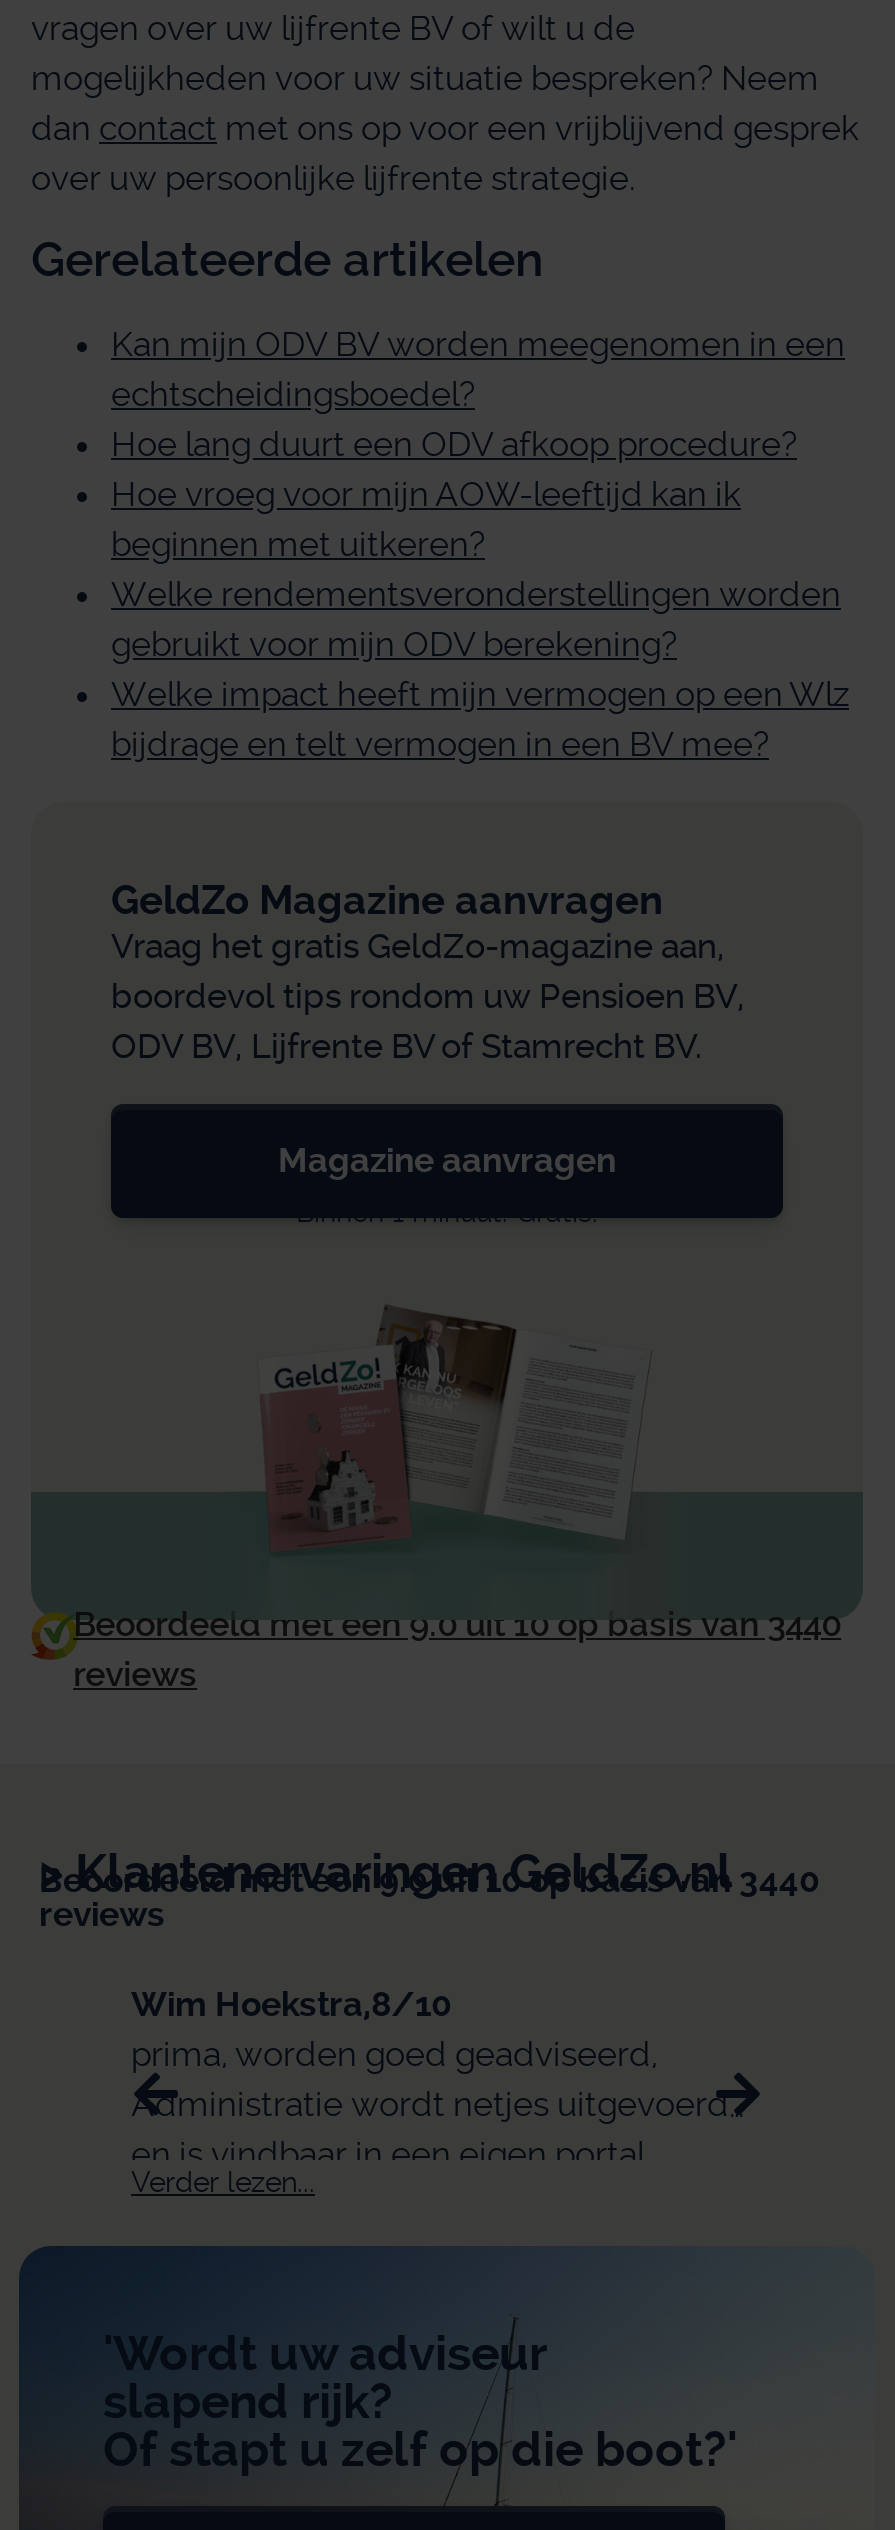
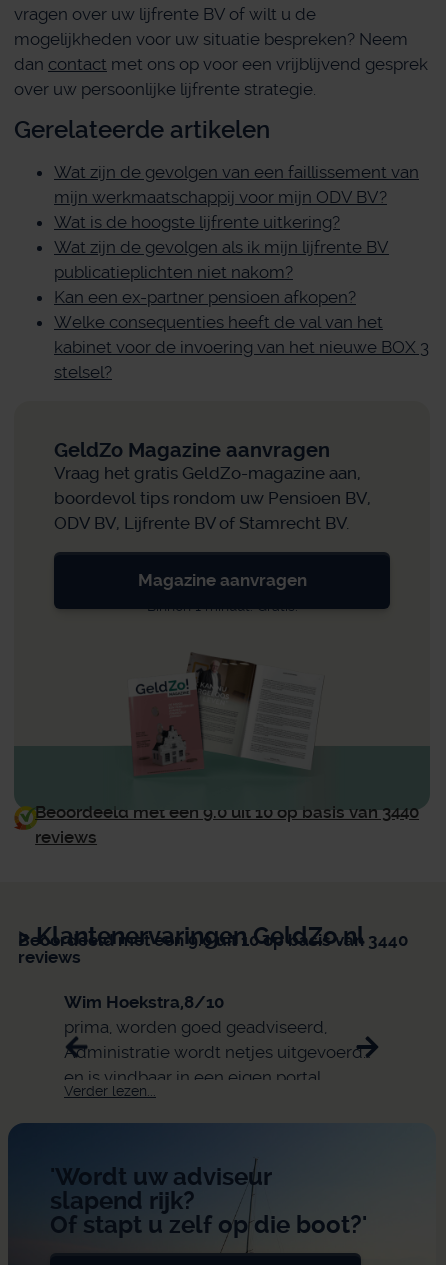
- Kan mijn ODV BV worden meegenomen in een
- echtscheidingsboedel?
- Hoe lang duurt een ODV afkoop procedure?
- Hoe vroeg voor mijn AOW-leeftijd kan ik
- beginnen met uitkeren?
- Welke rendementsveronderstellingen worden
- gebruikt voor mijn ODV berekening?
- Welke impact heeft mijn vermogen op een Wlz
- bijdrage en telt vermogen in een BV mee?
+ Wat zijn de gevolgen van een faillissement van
+ mijn werkmaatschappij voor mijn ODV BV?
+ Wat is de hoogste lijfrente uitkering?
+ Wat zijn de gevolgen als ik mijn lijfrente BV
+ publicatieplichten niet nakom?
+ Kan een ex-partner pensioen afkopen?
+ Welke consequenties heeft de val van het
+ kabinet voor de invoering van het nieuwe BOX 3
+ stelsel?
